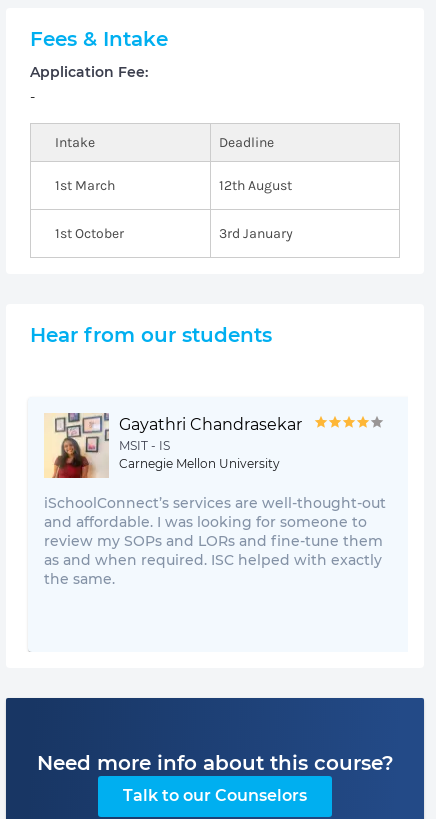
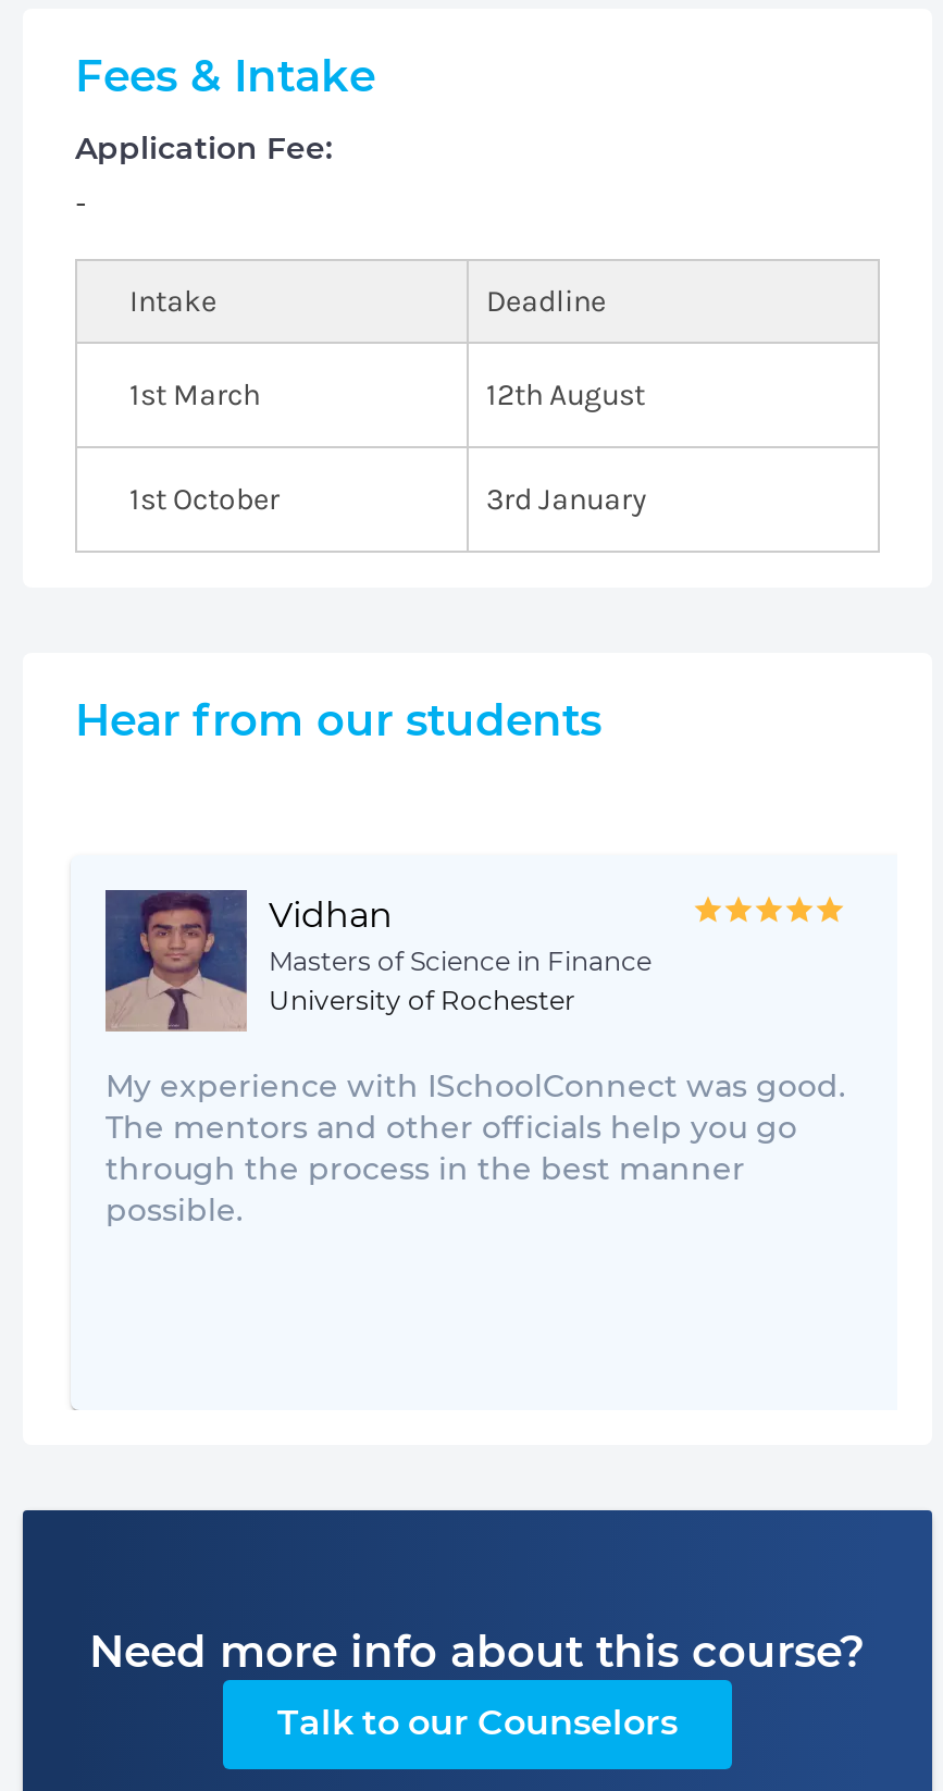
- [image]
- Gayathri Chandrasekar
- MSIT - IS
- Carnegie Mellon University
+ [image]
+ Vidhan
+ Masters of Science in Finance
+ University of Rochester

- iSchoolConnect’s services are well-thought-out
- and affordable. I was looking for someone to
- review my SOPs and LORs and fine-tune them
- as and when required. ISC helped with exactly
- the same.
+ My experience with ISchoolConnect was good.
+ The mentors and other officials help you go
+ through the process in the best manner
+ possible.
